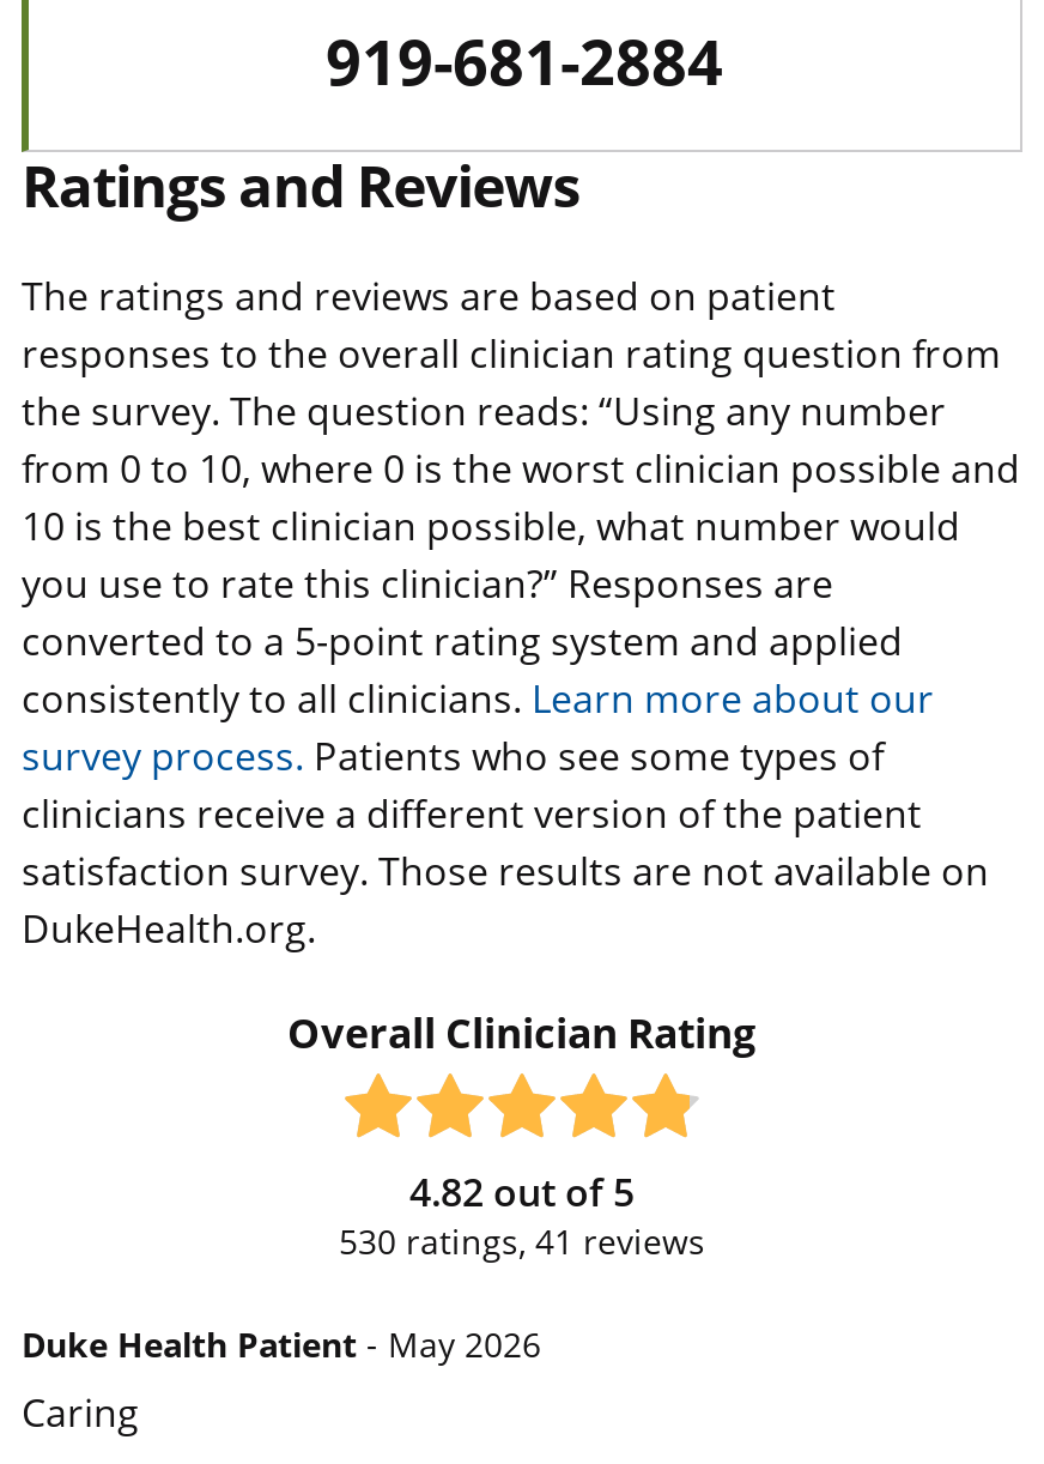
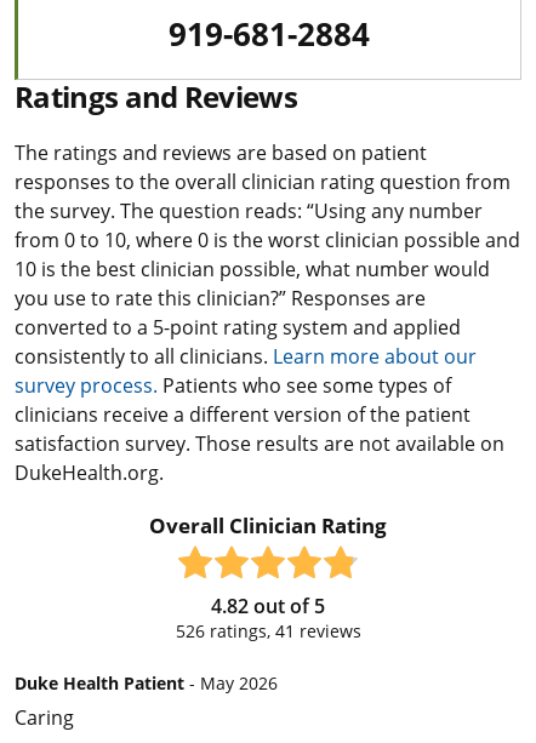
- 530 ratings, 41 reviews
+ 526 ratings, 41 reviews
